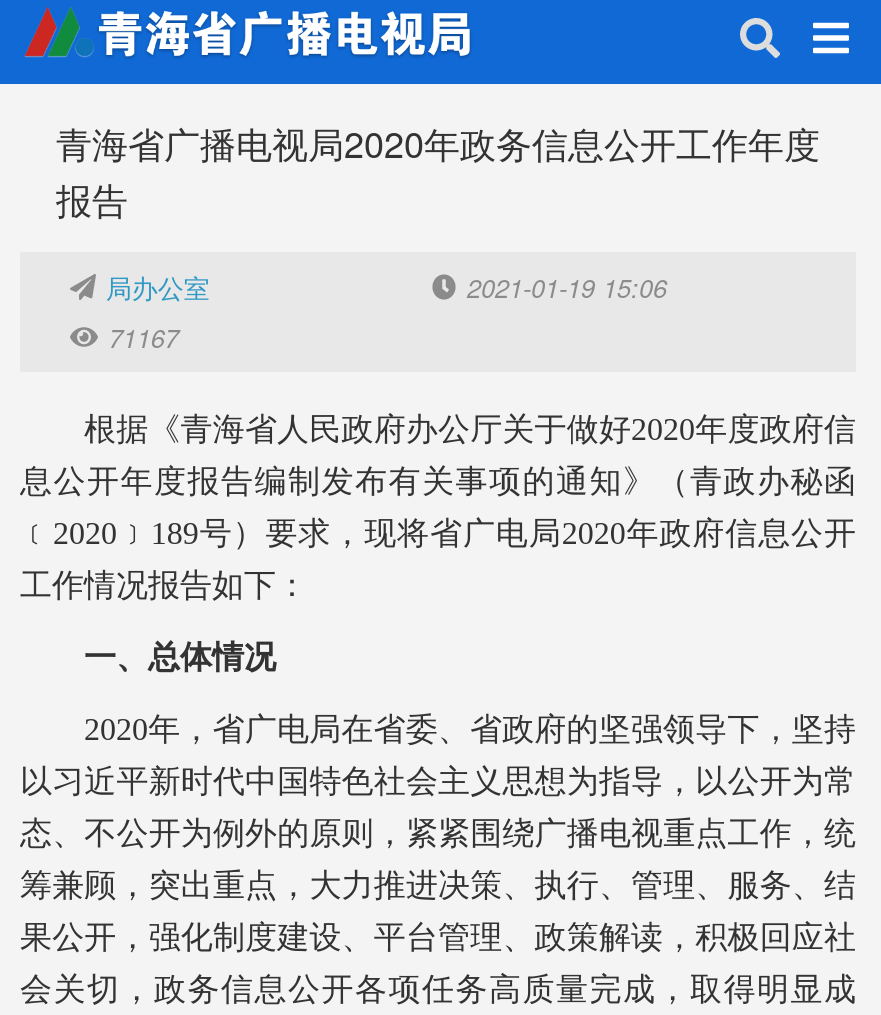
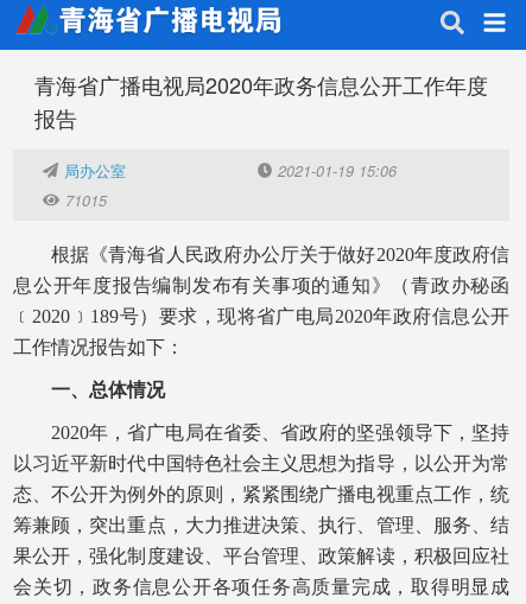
- 71167
+ 71015
